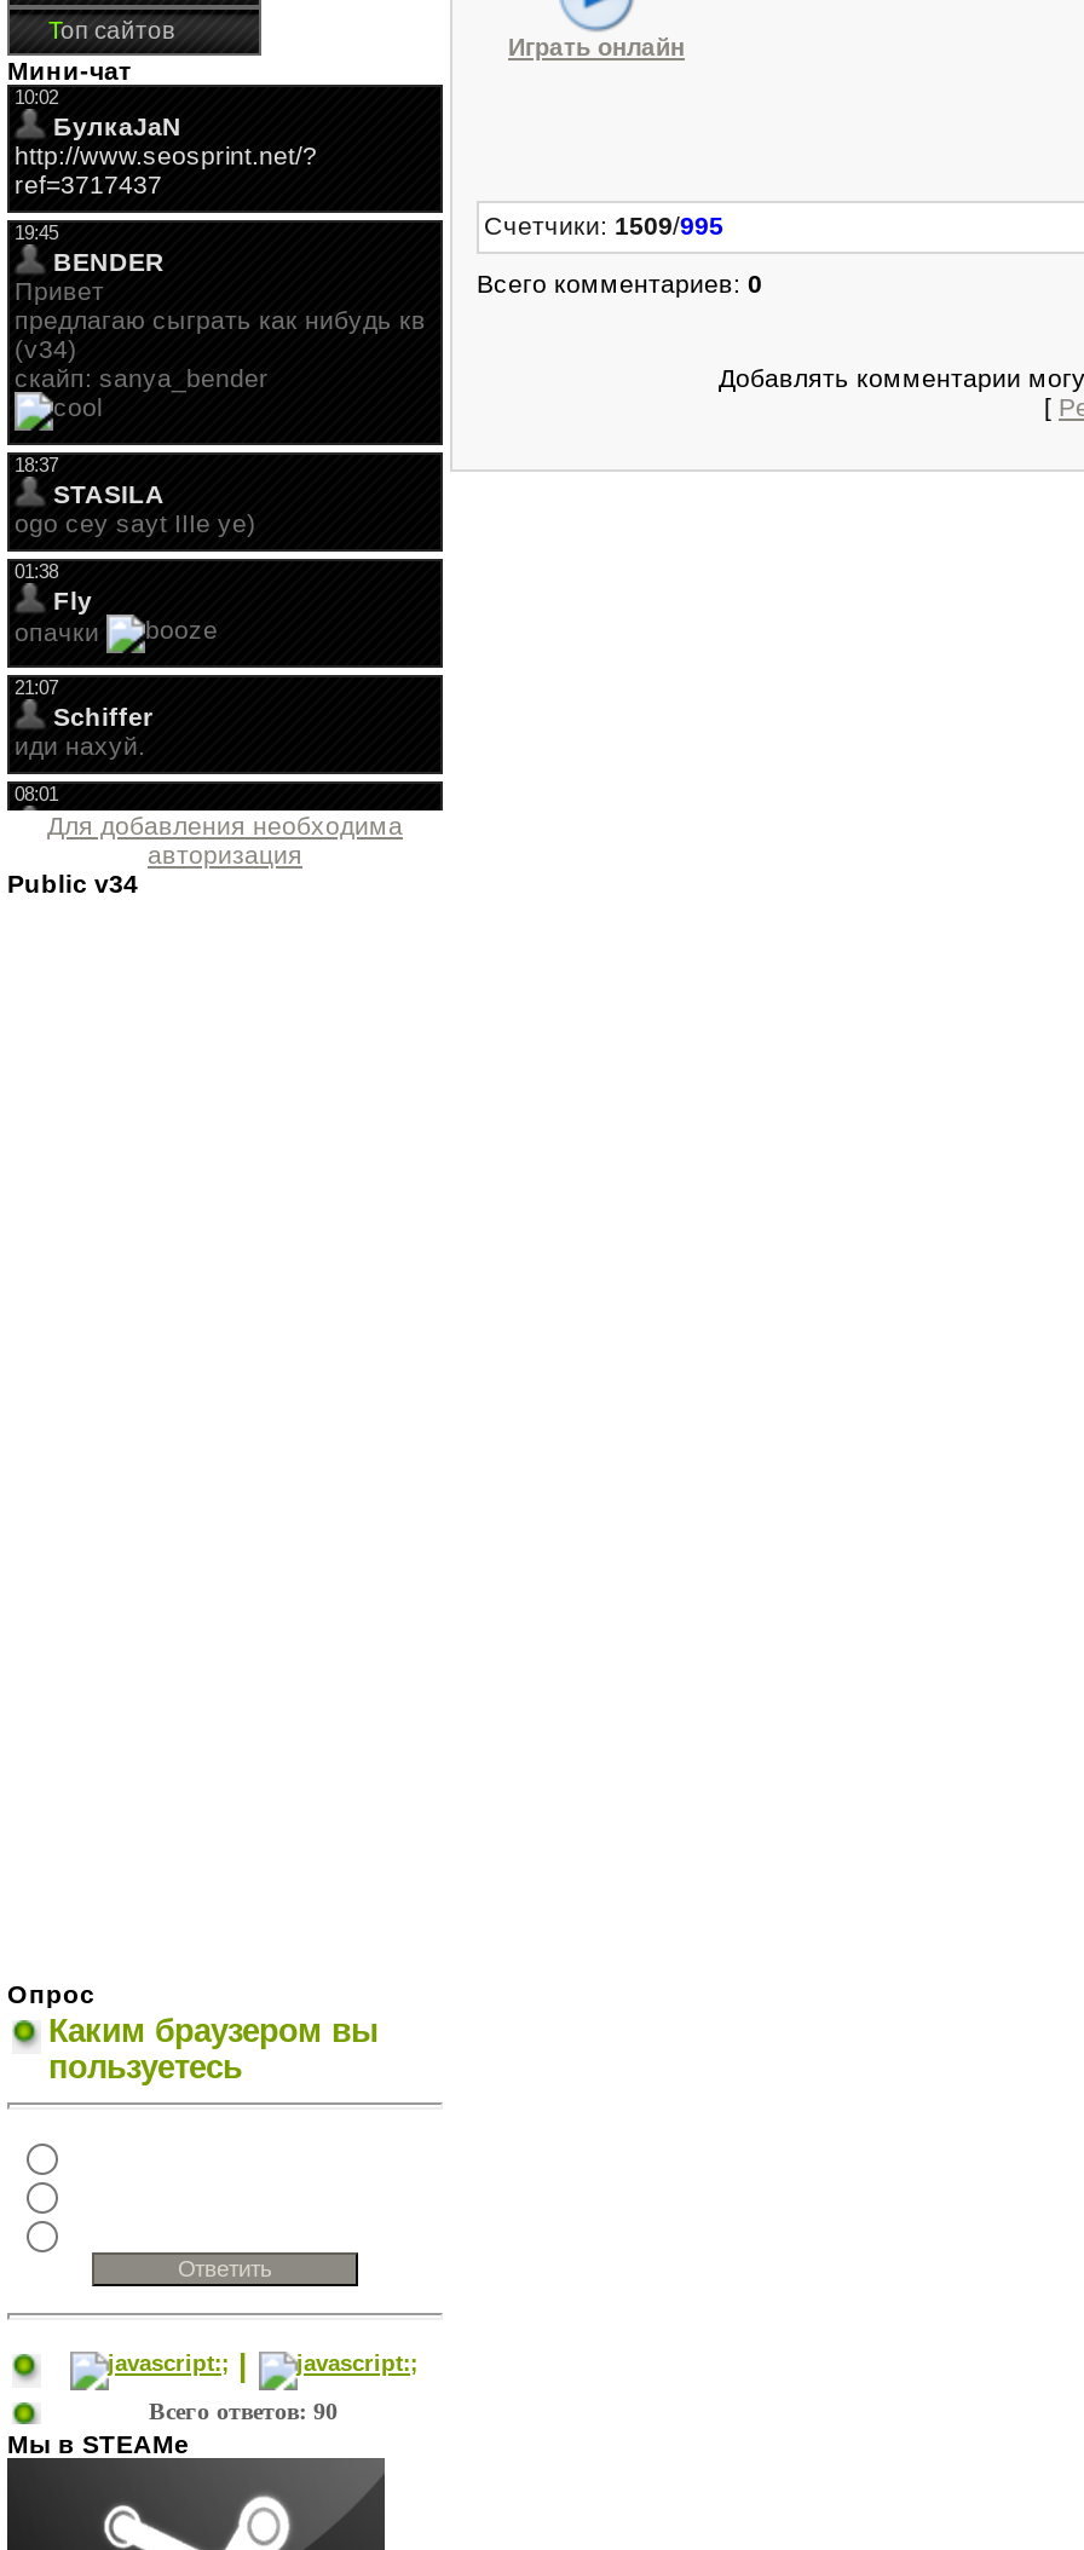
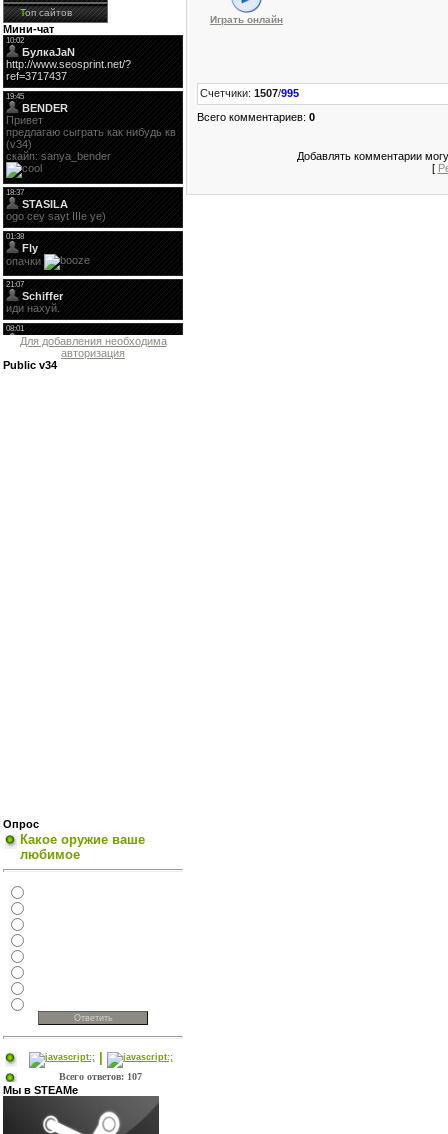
- Счетчики: 1509/995
+ Счетчики: 1507/995

- Каким браузером вы
- пользуетесь
+ Какое оружие ваше
+ любимое

- Всего ответов: 90
+ Всего ответов: 107
